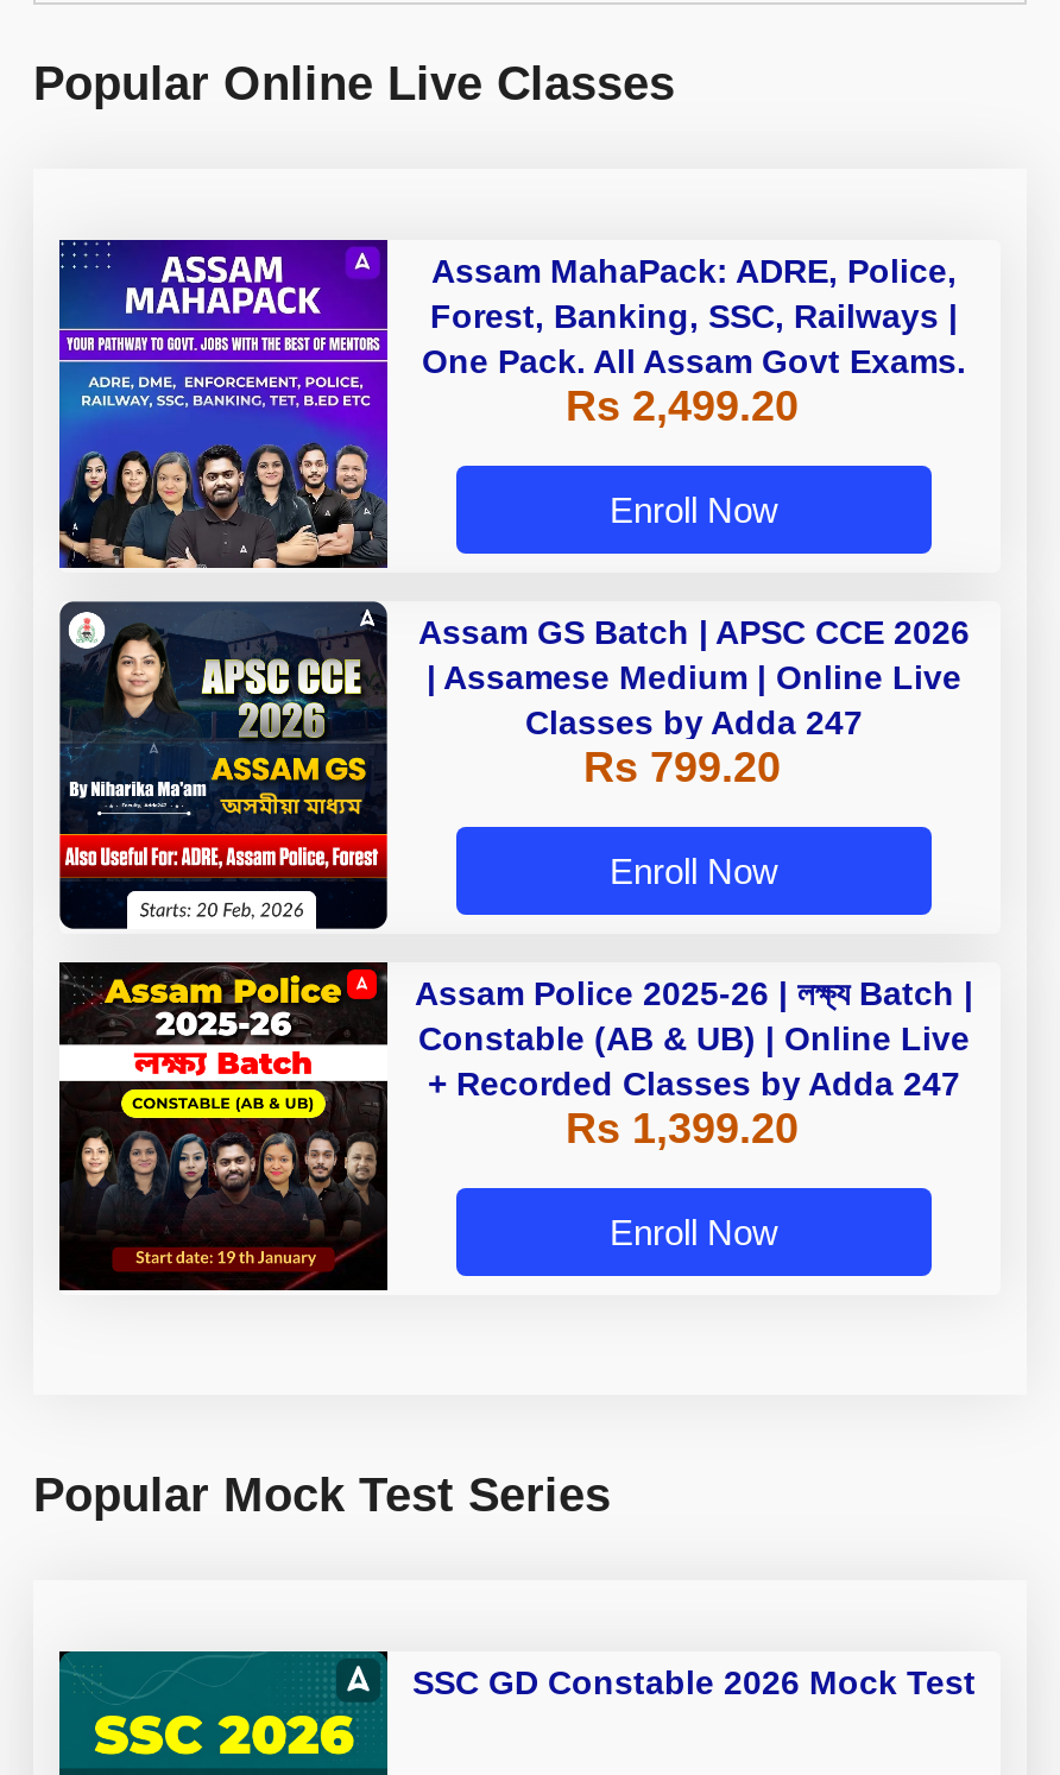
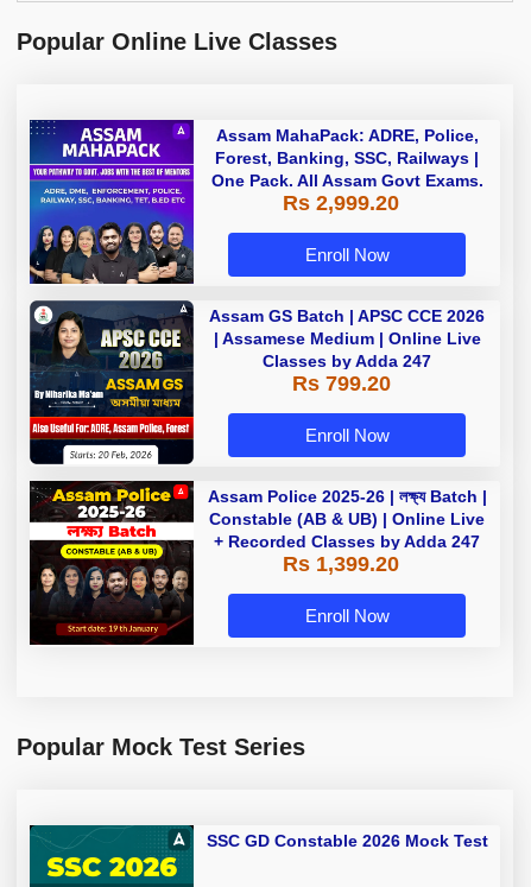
- Rs 2,499.20
+ Rs 2,999.20
